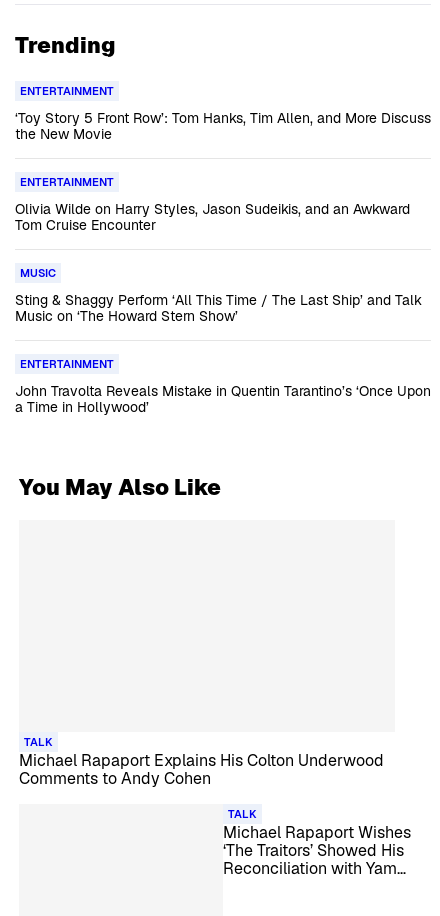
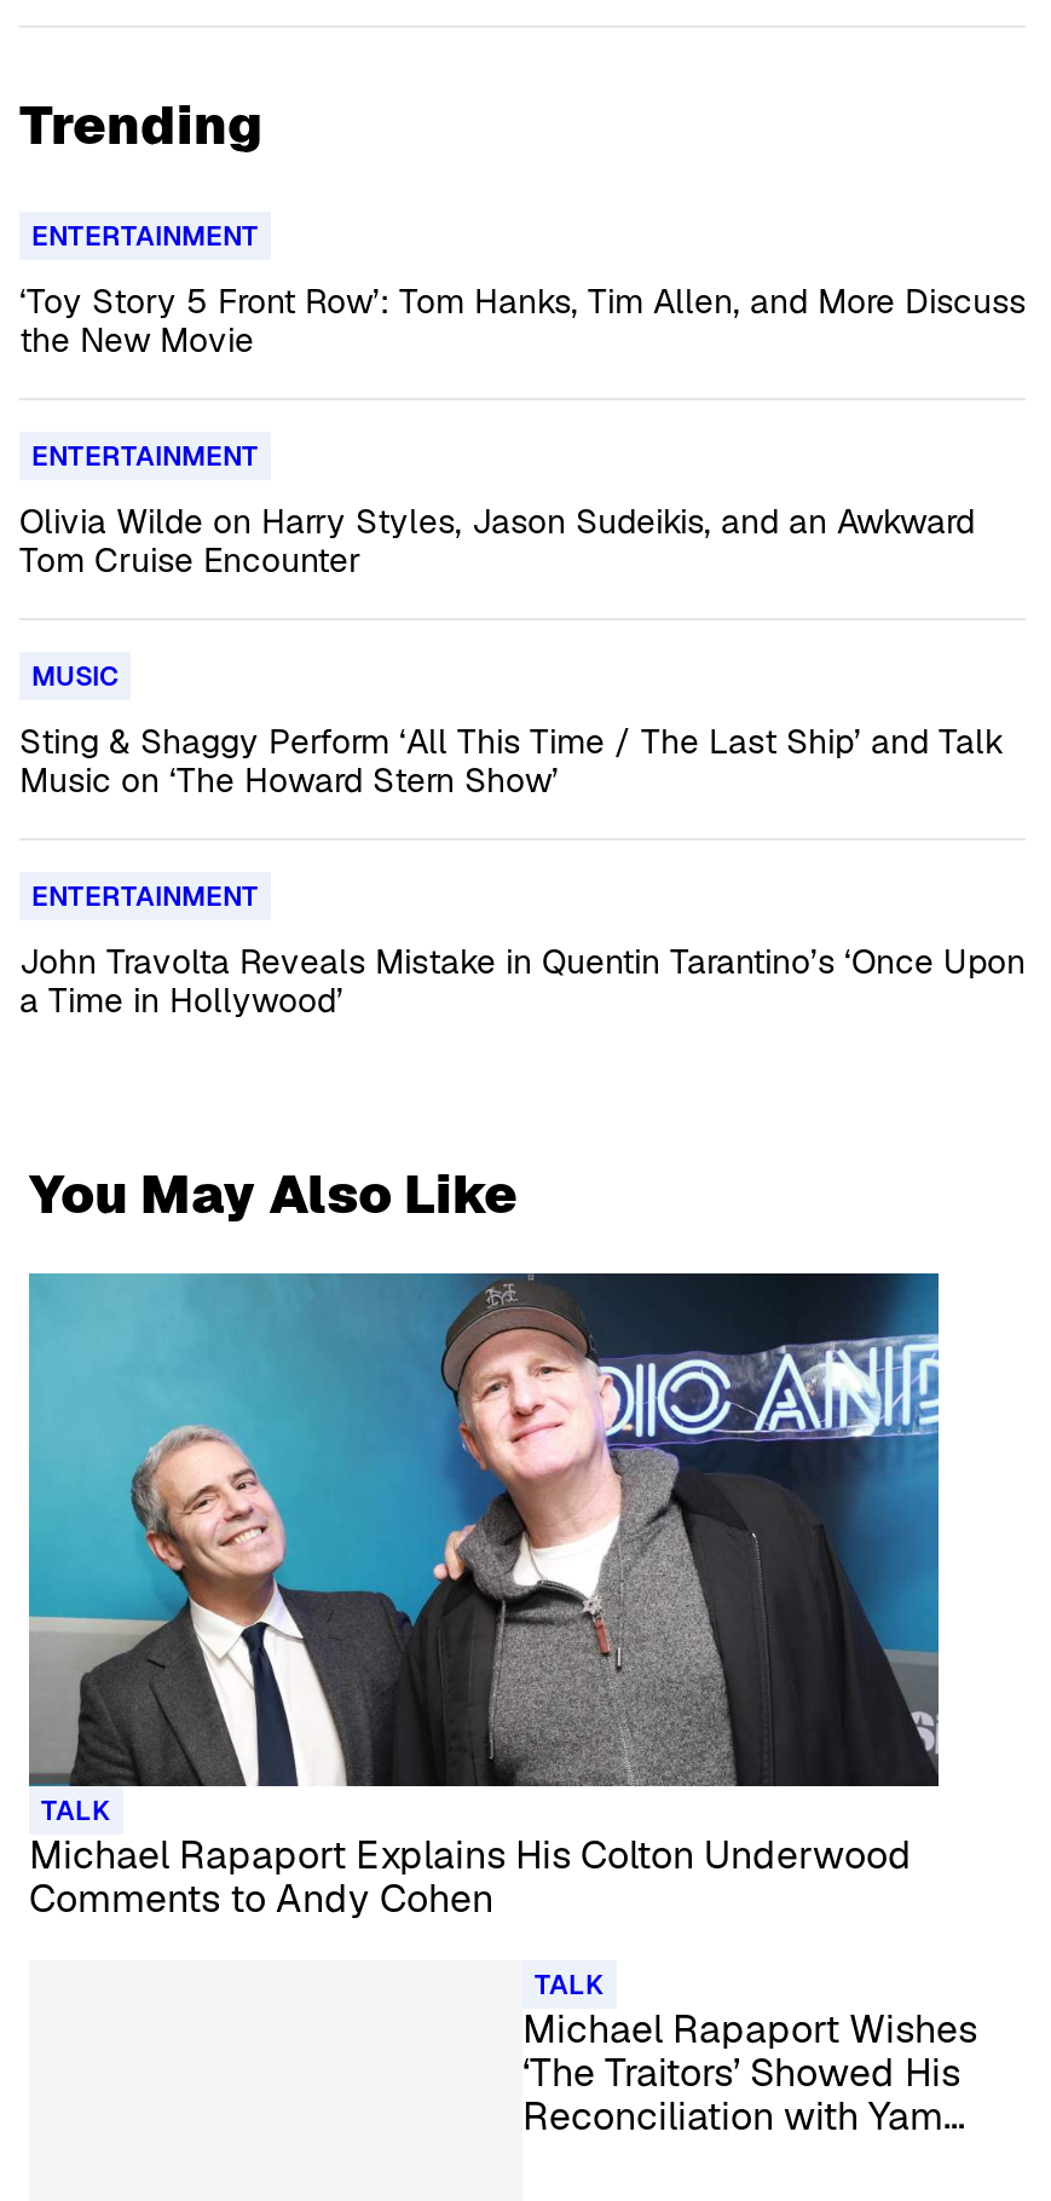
+ [image]
